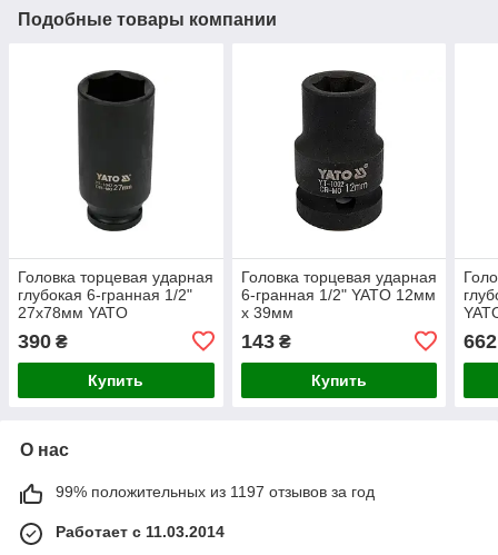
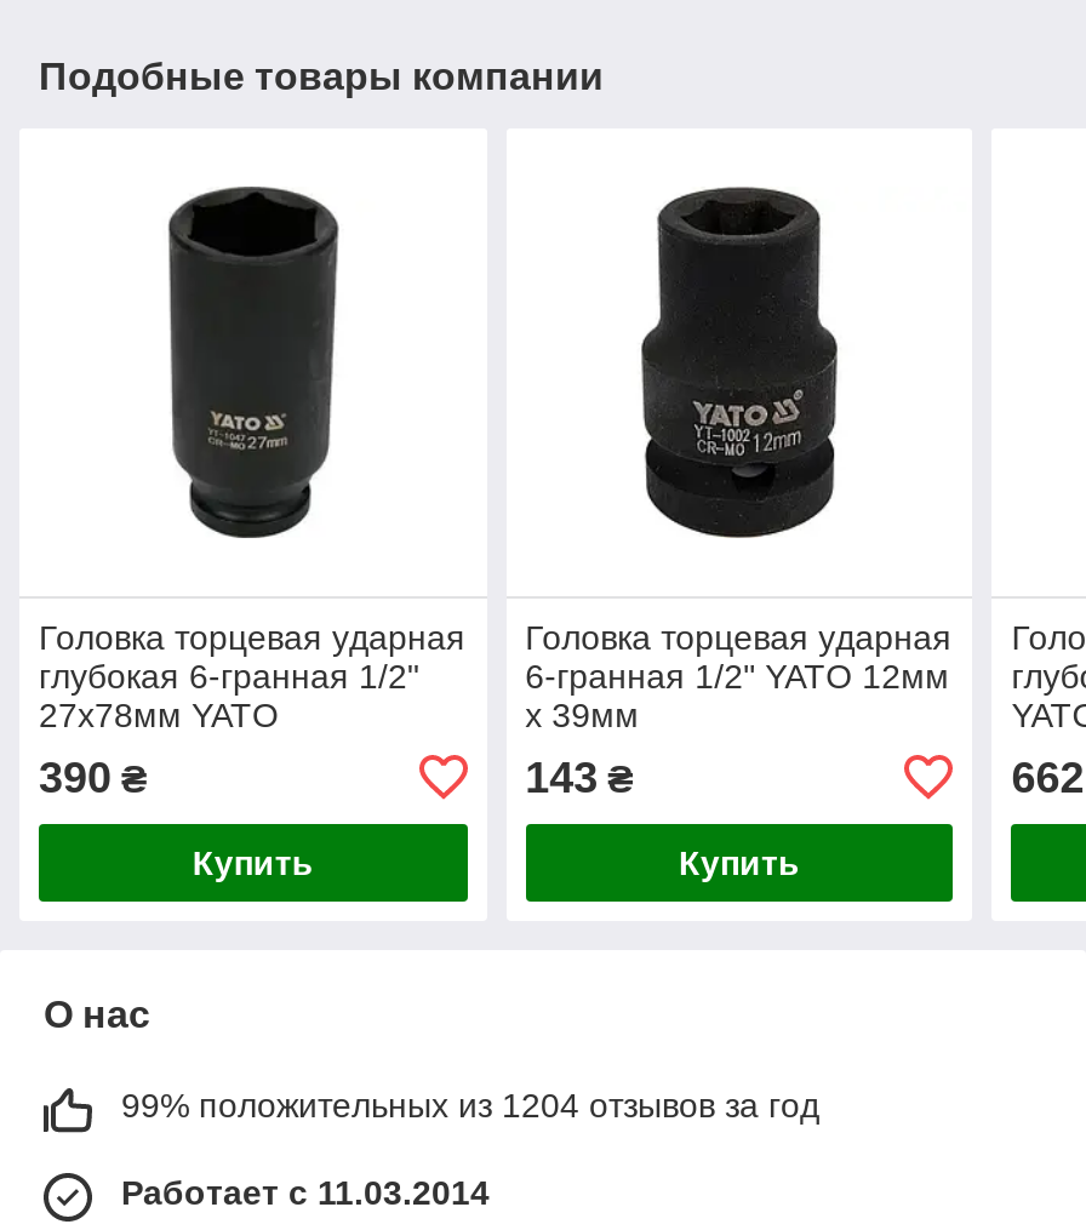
- 99% положительных из 1197 отзывов за год
+ 99% положительных из 1204 отзывов за год
